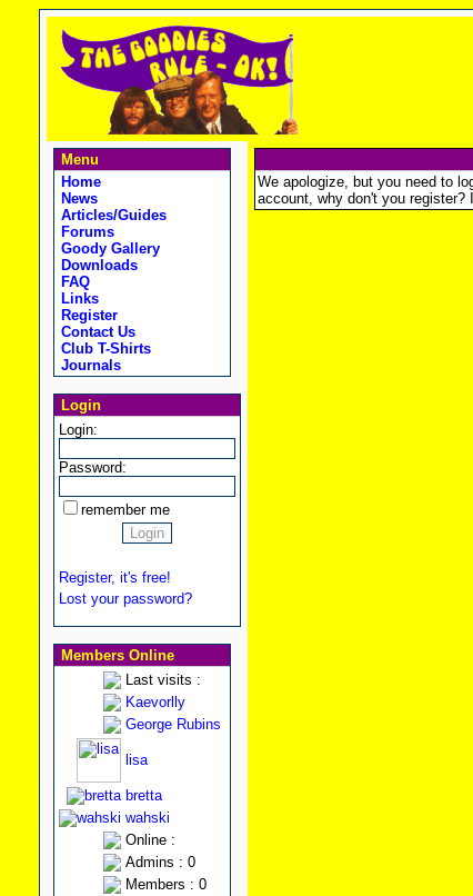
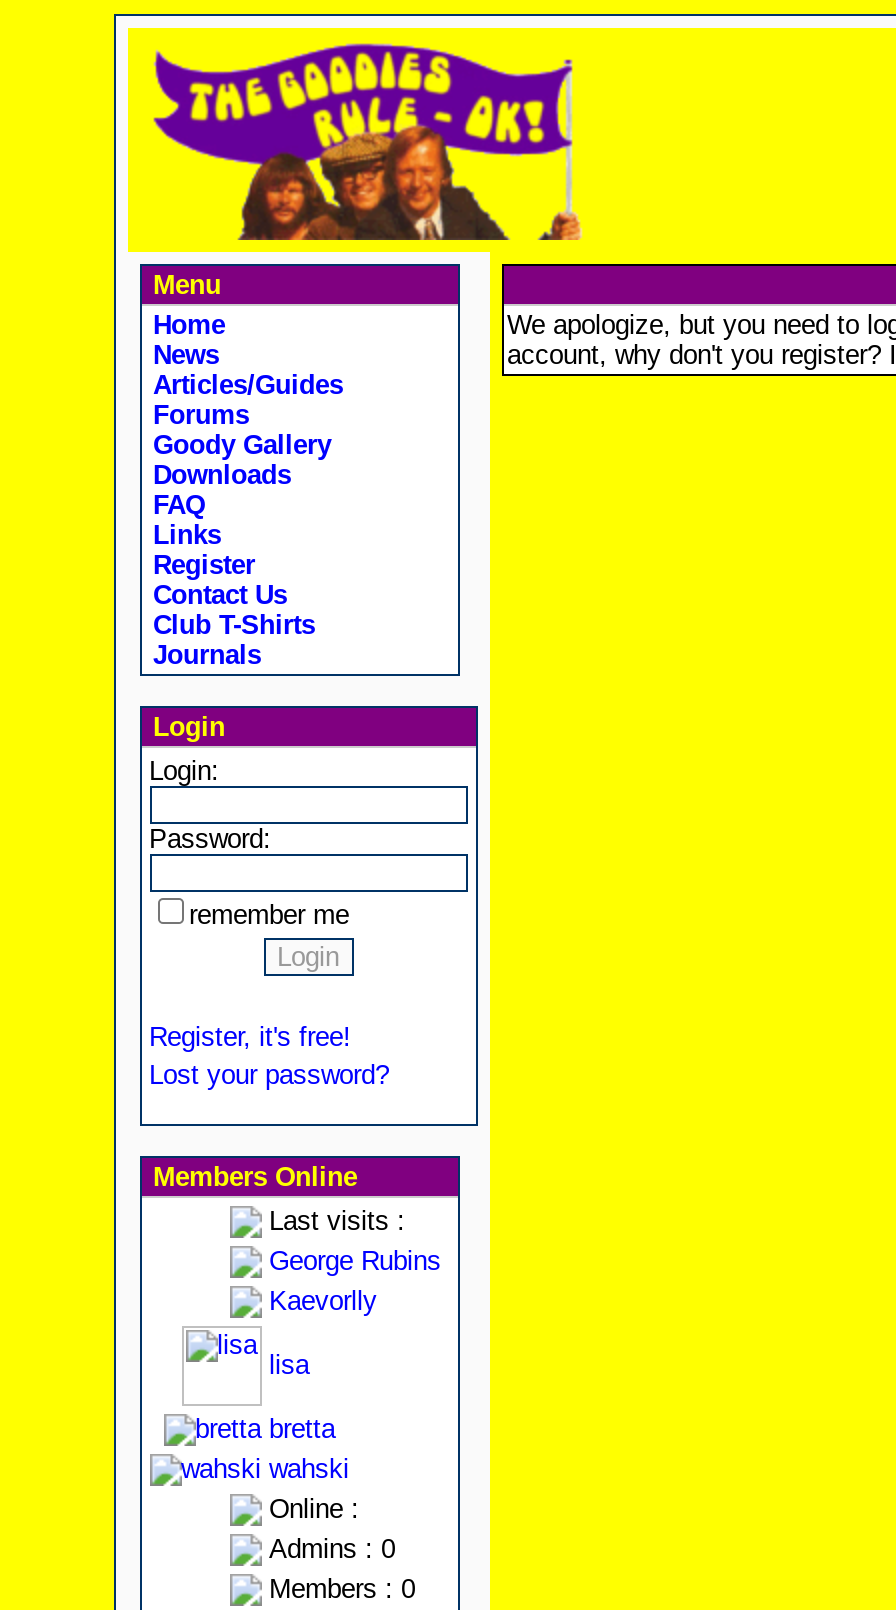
moved down: Kaevorlly

moved up: George Rubins
